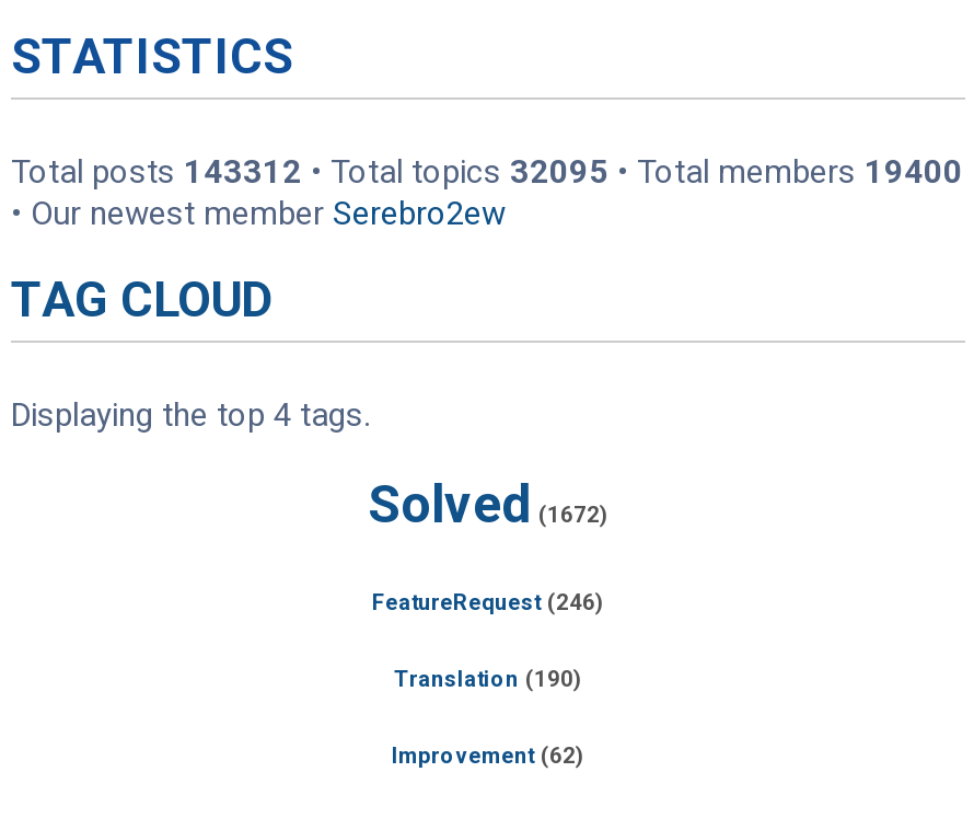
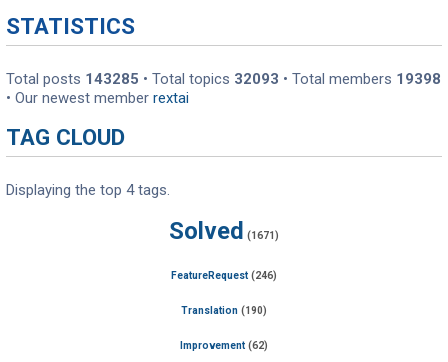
- Total posts 143312 • Total topics 32095 • Total members 19400
+ Total posts 143285 • Total topics 32093 • Total members 19398

- • Our newest member Serebro2ew
+ • Our newest member rextai

- Solved (1672)
+ Solved (1671)
